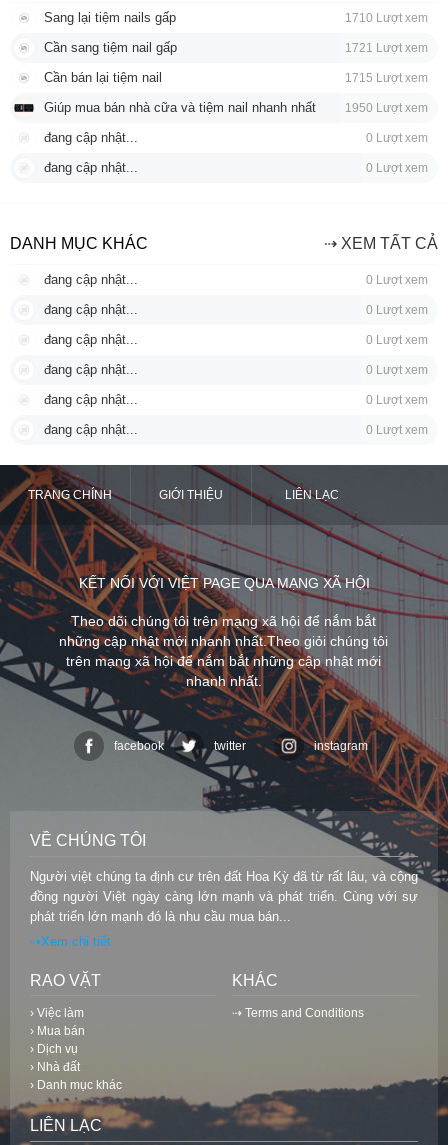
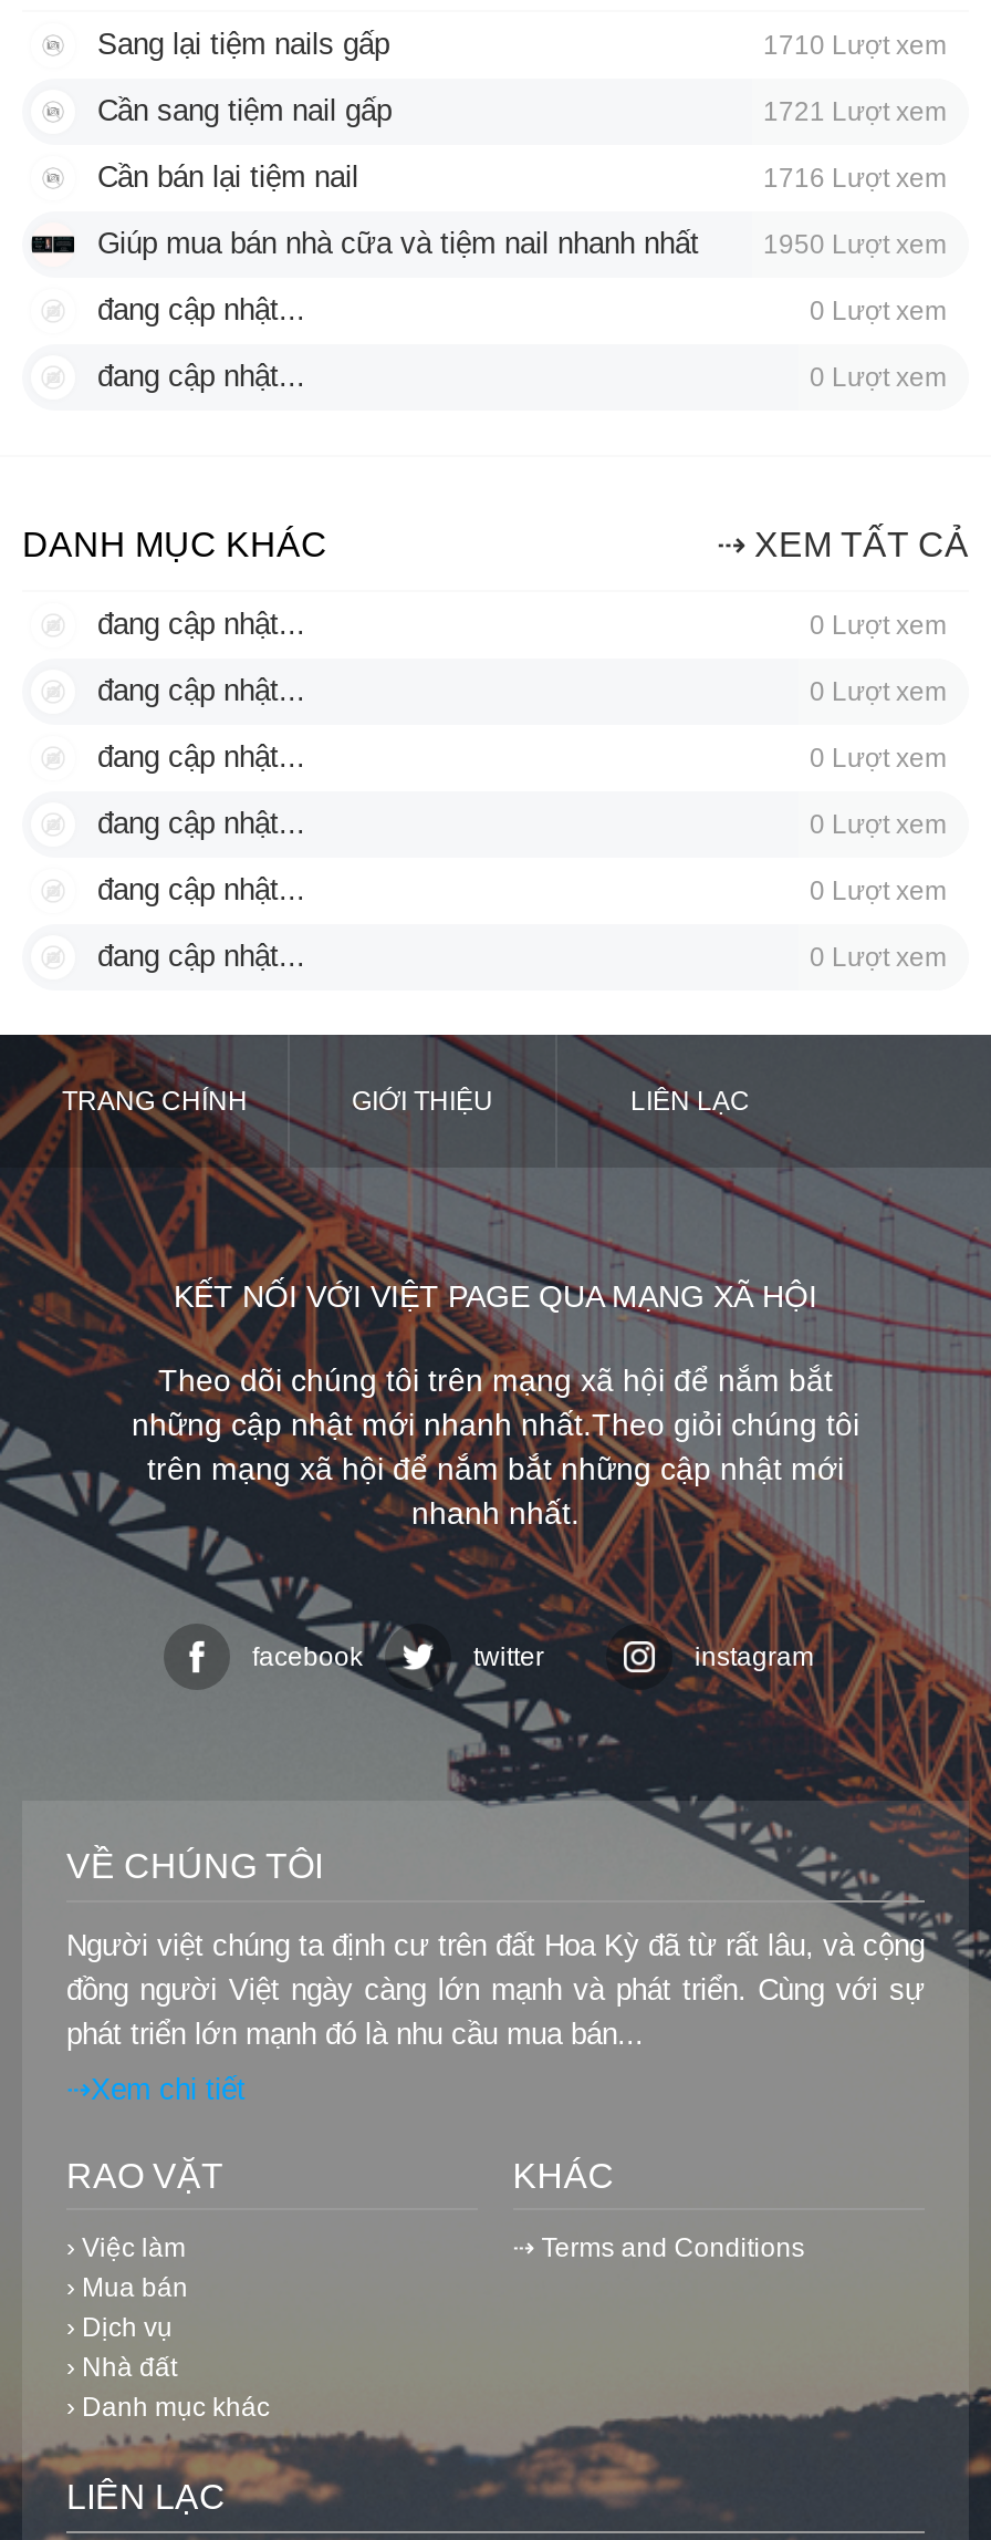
- 1715 Lượt xem
+ 1716 Lượt xem
